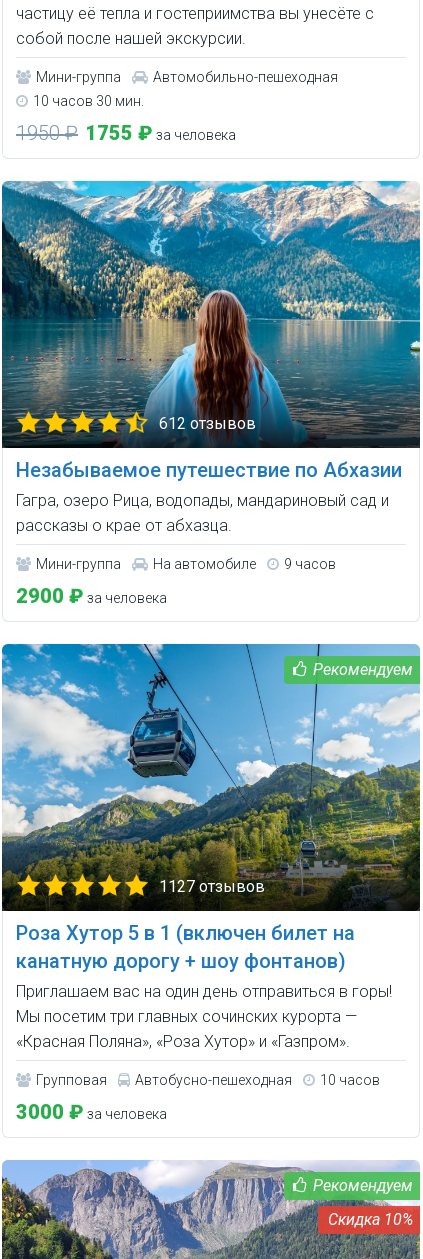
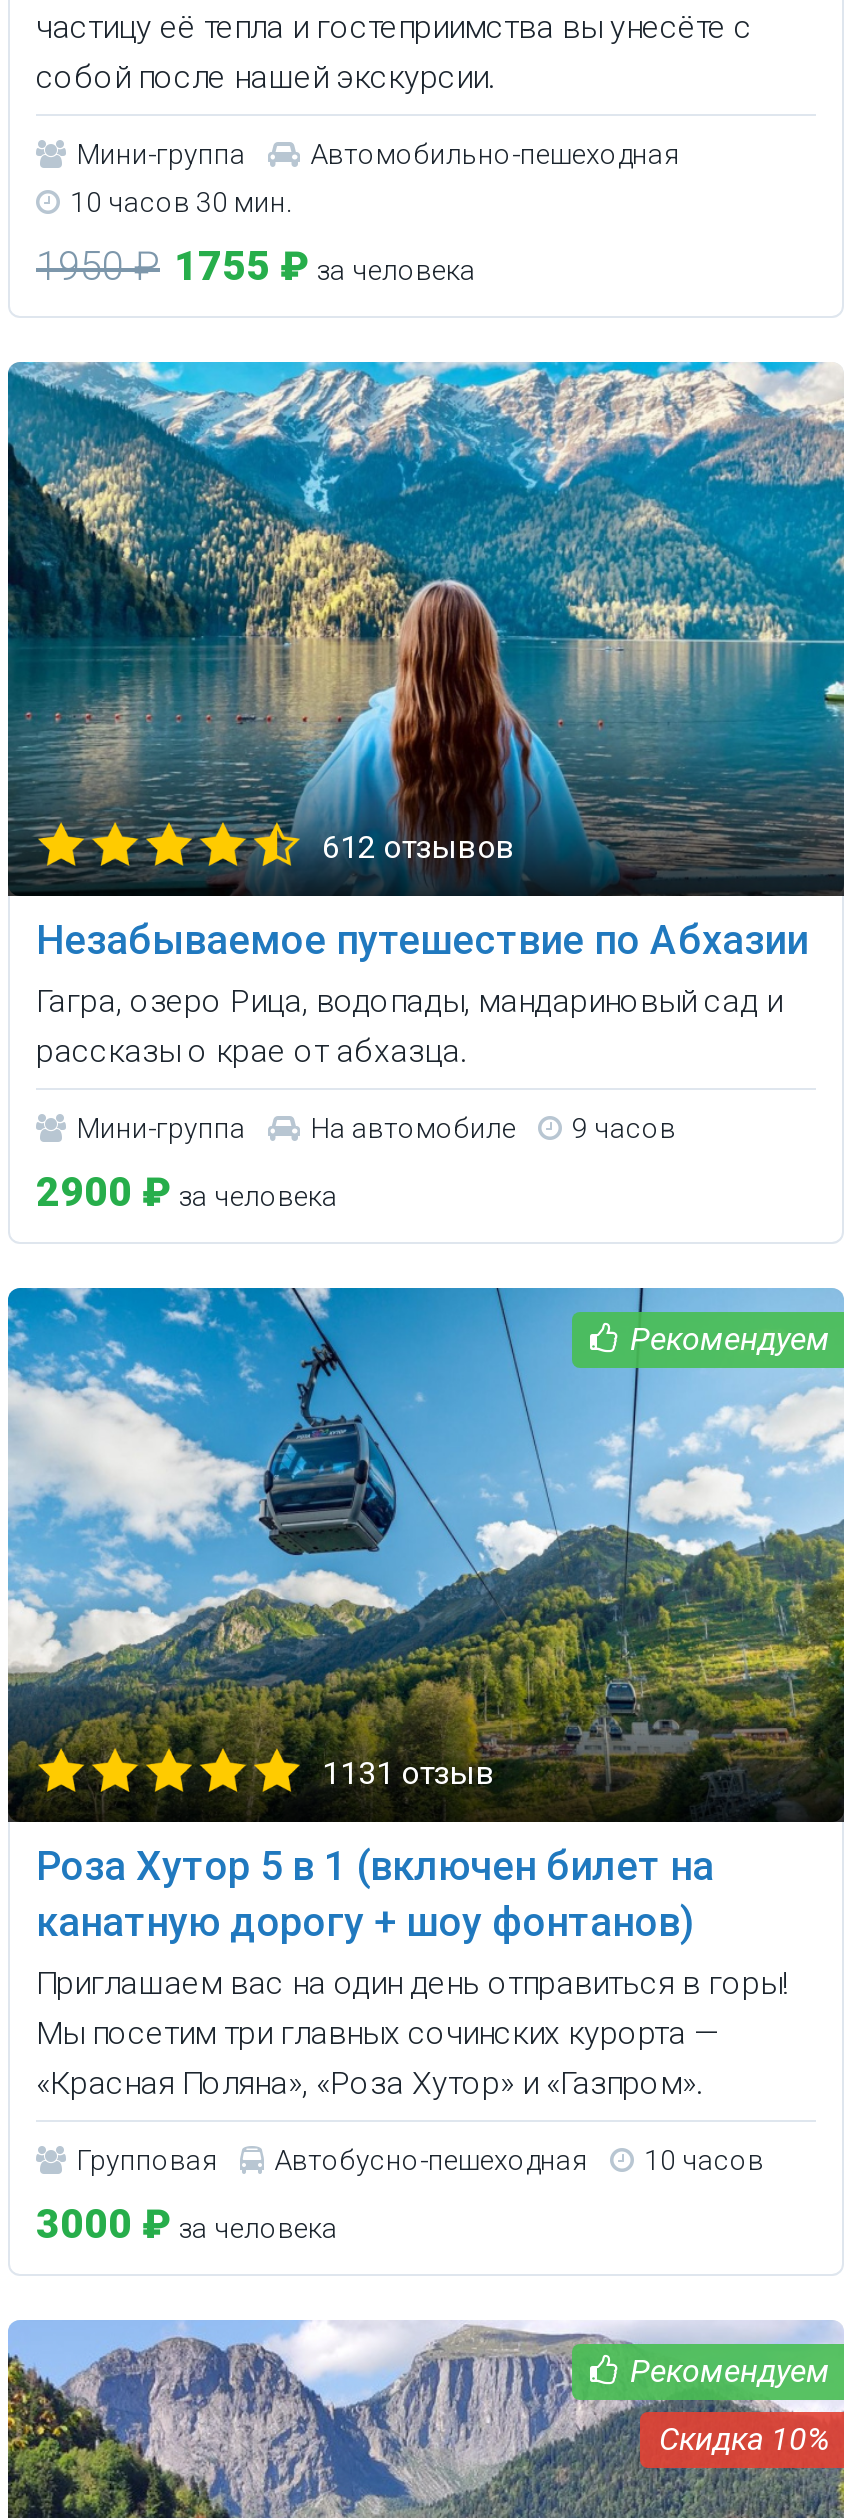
- 1127 отзывов
+ 1131 отзыв
